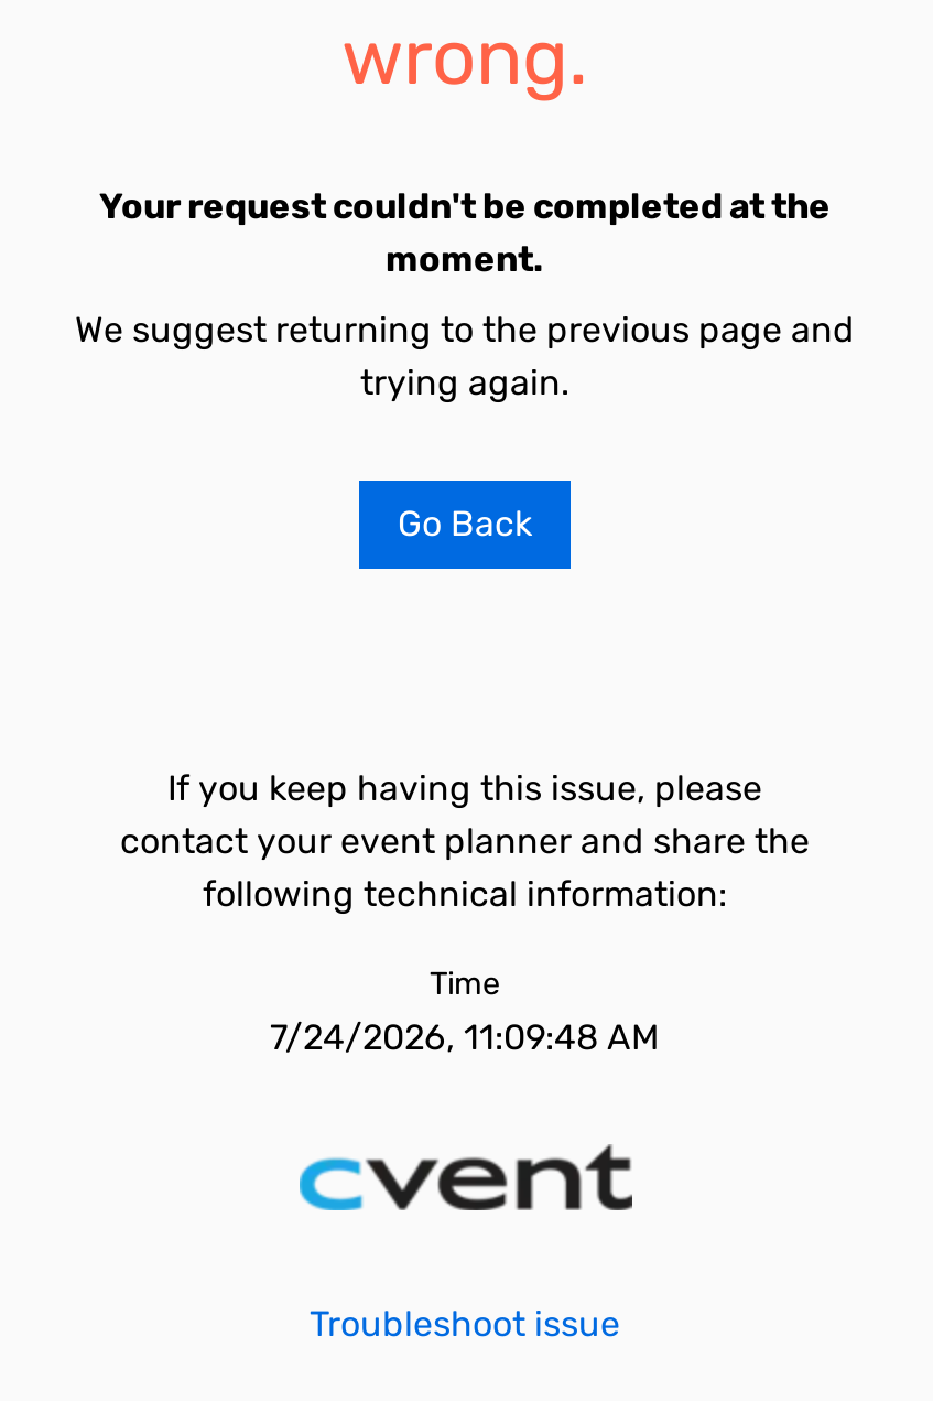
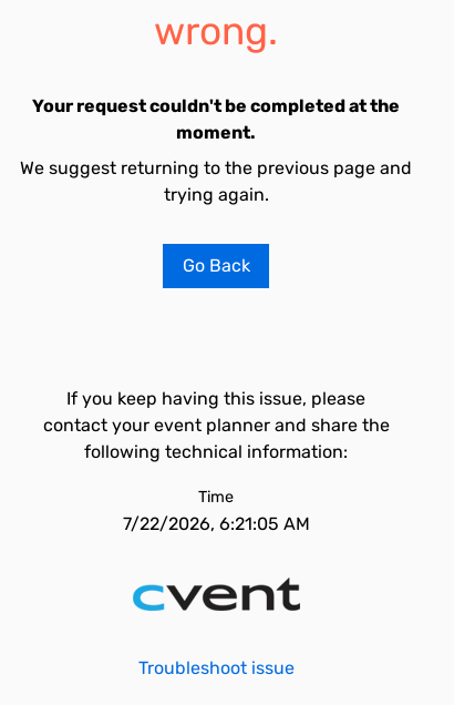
- 7/24/2026, 11:09:48 AM
+ 7/22/2026, 6:21:05 AM
